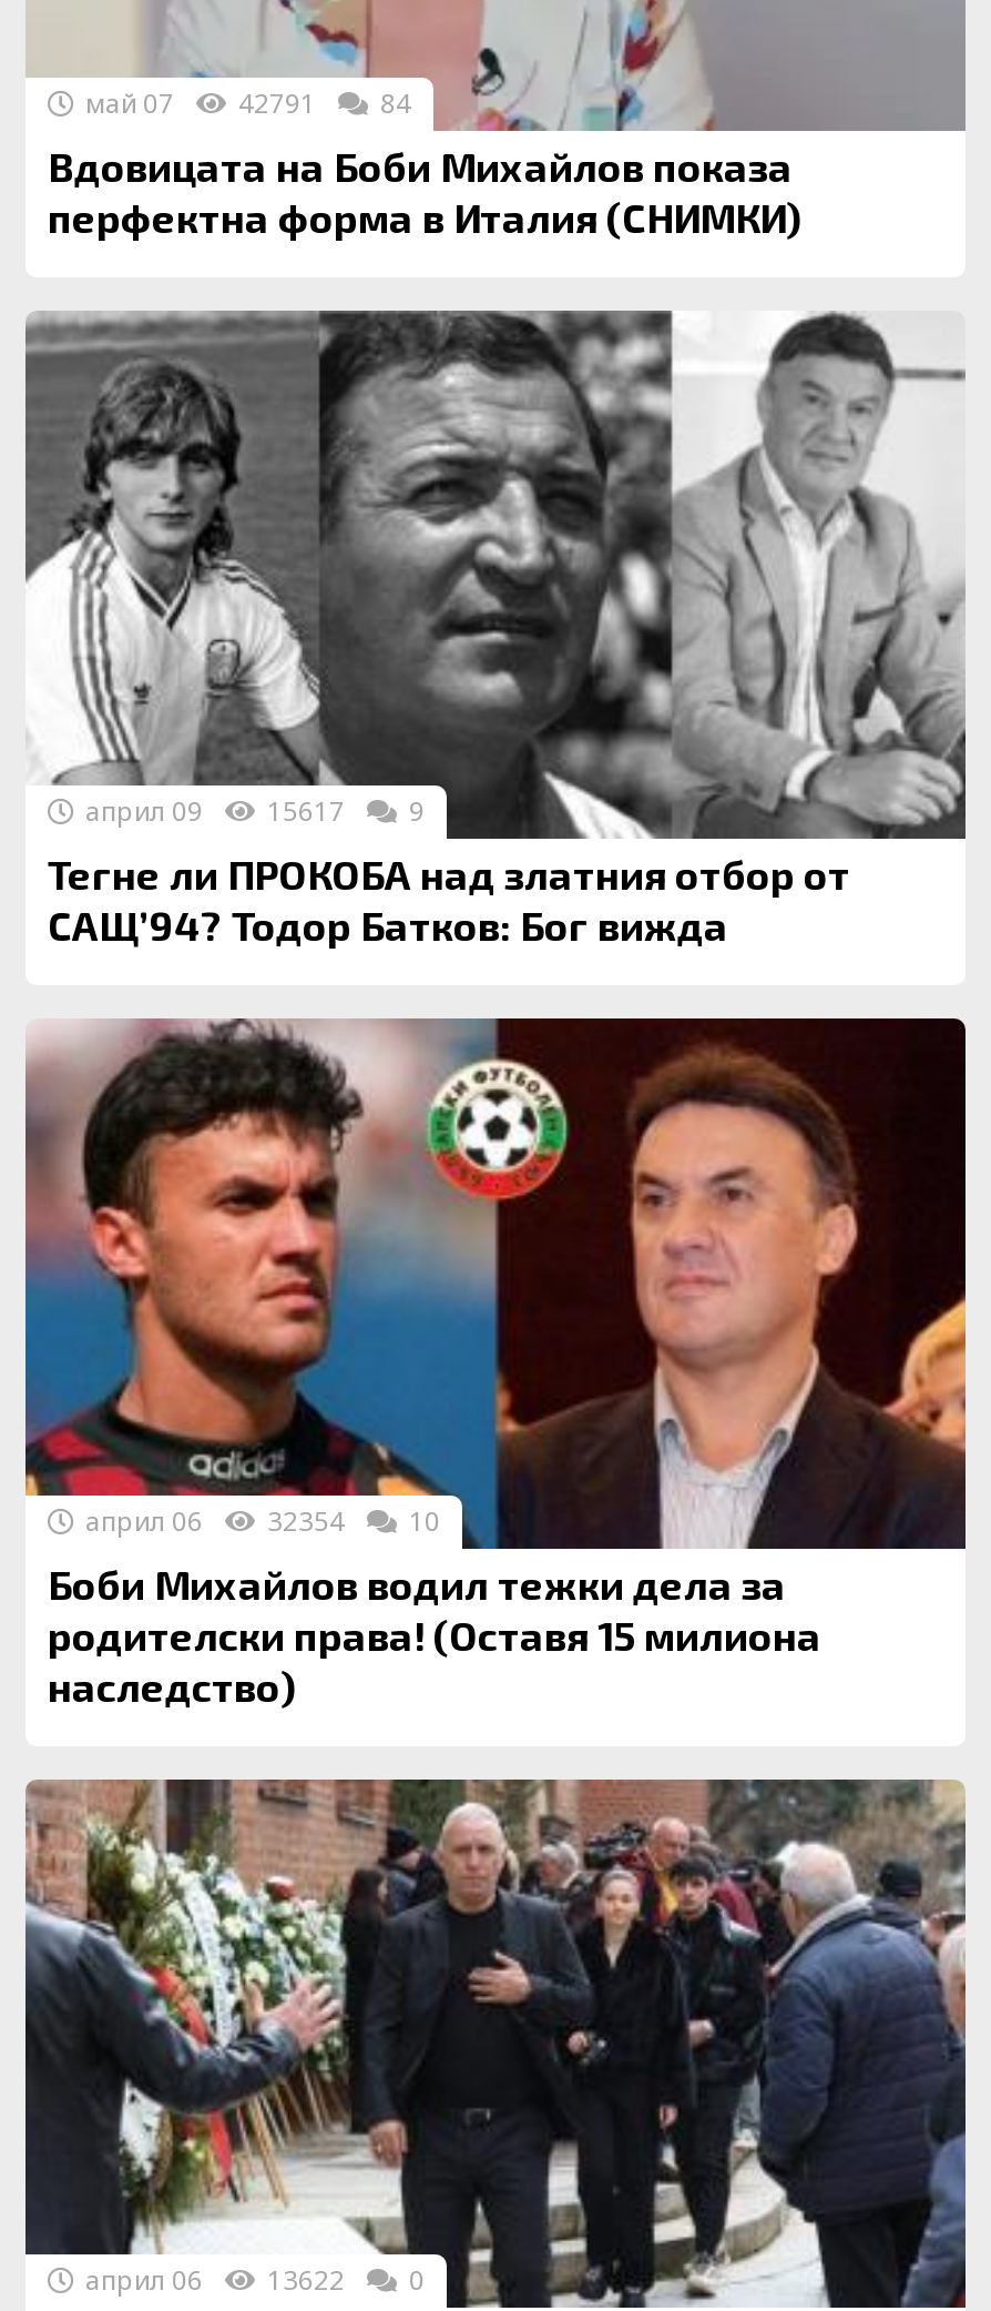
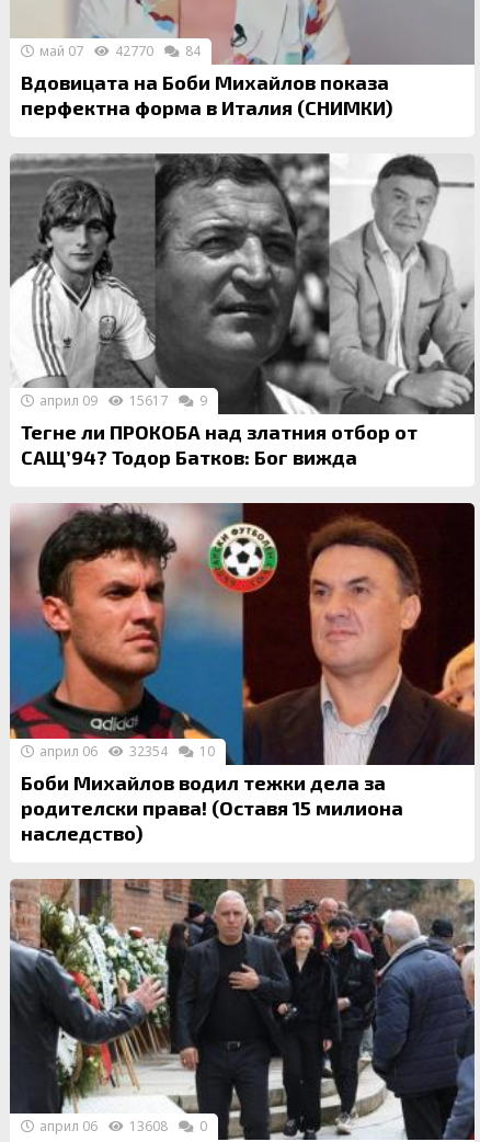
- май 07 42791 84
+ май 07 42770 84

- април 06 13622 0
+ април 06 13608 0
